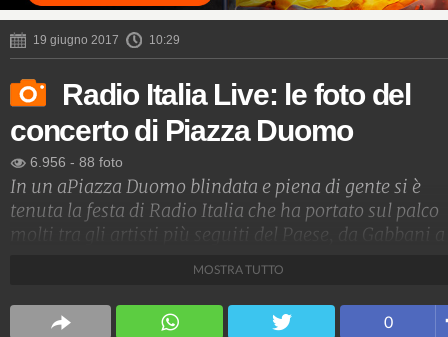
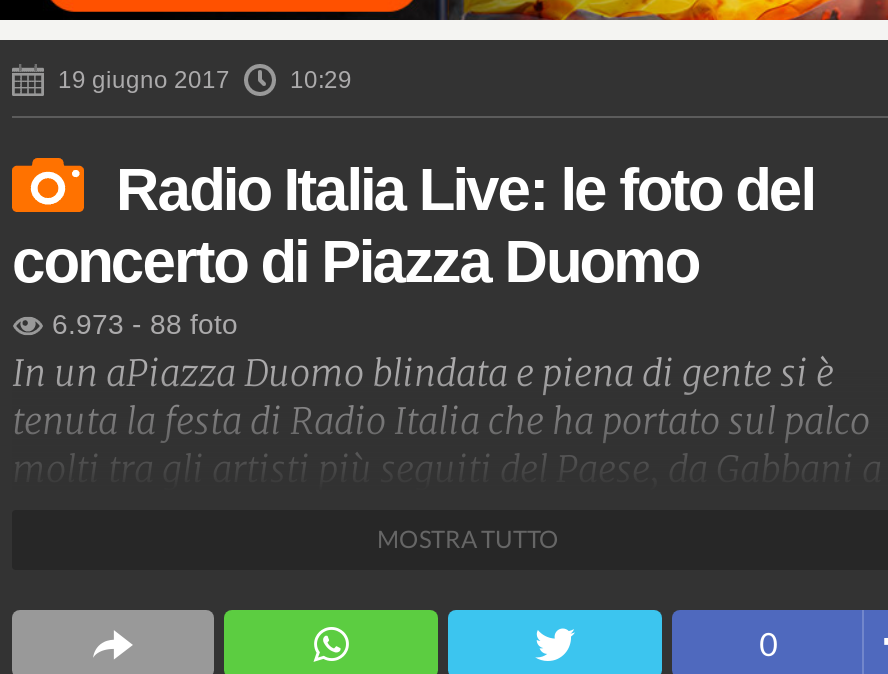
- 6.956 - 88 foto
+ 6.973 - 88 foto
